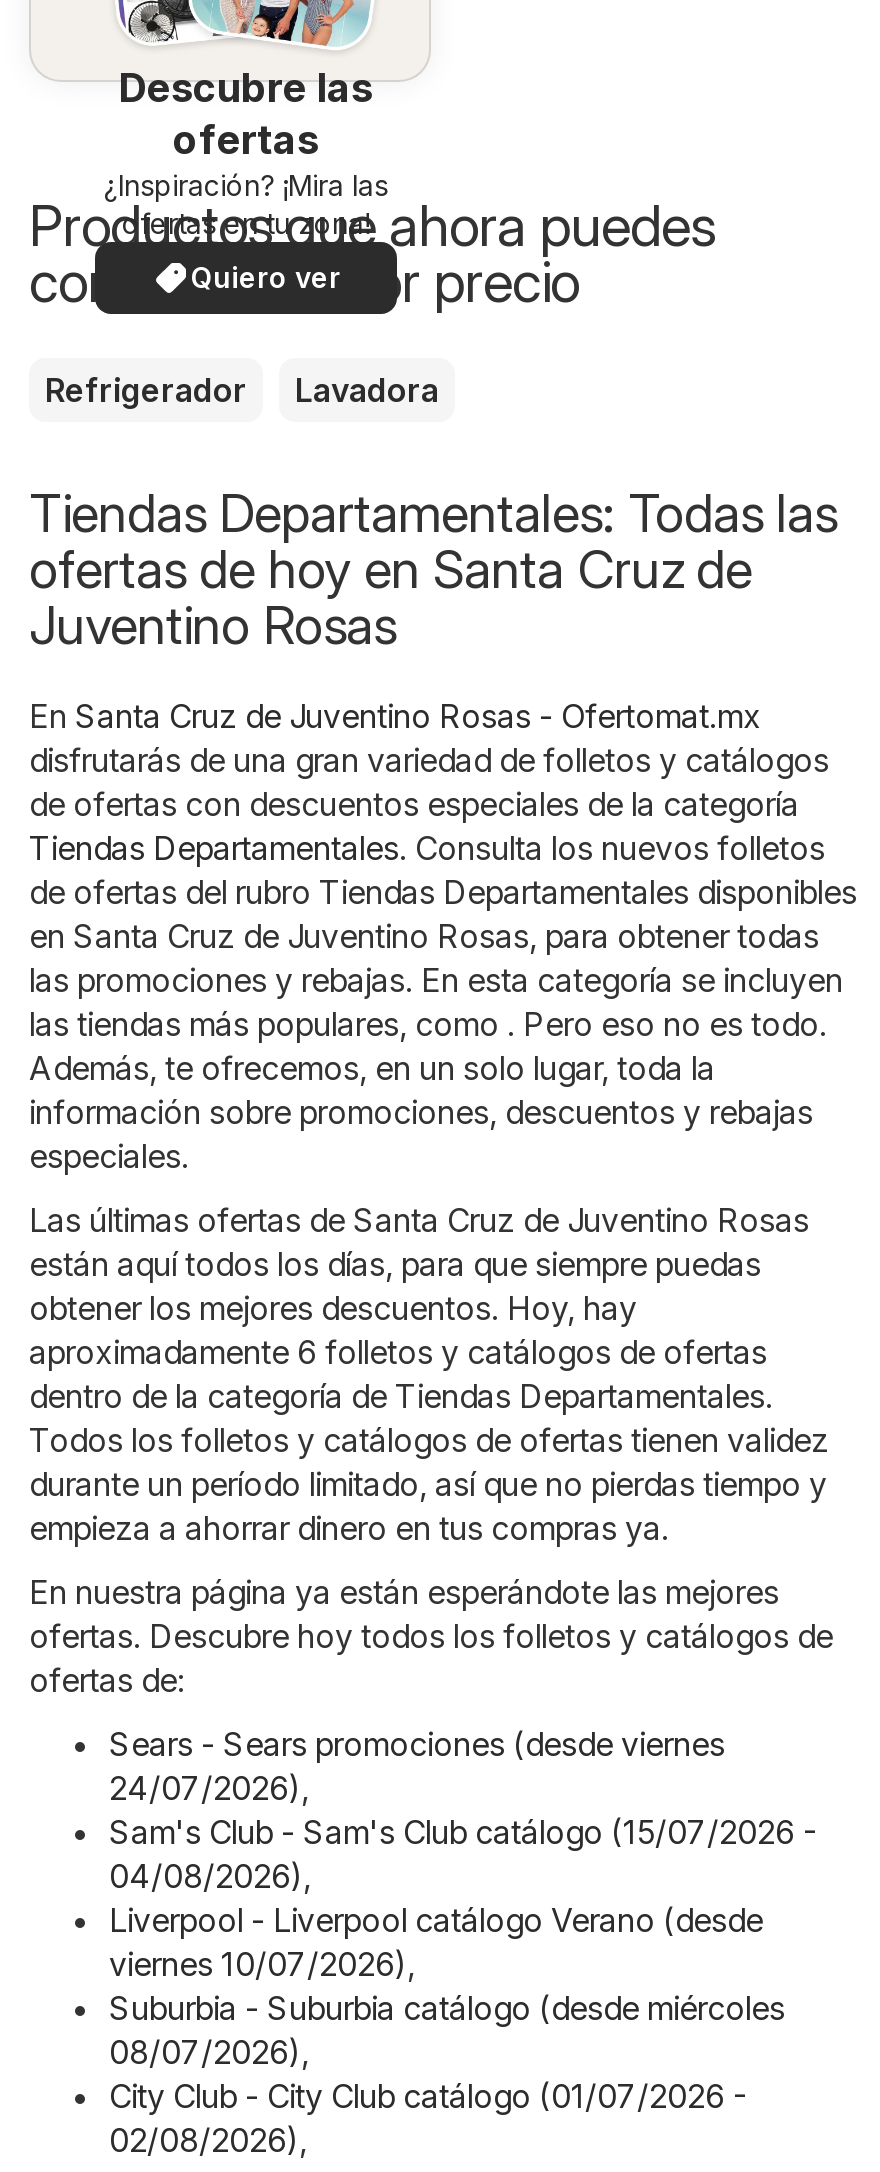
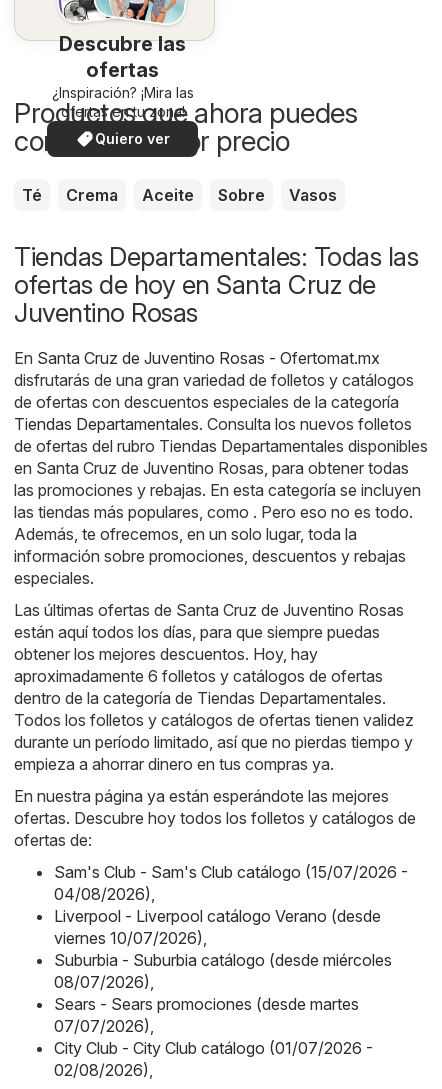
- Refrigerador
- Lavadora
+ Té
+ Crema
+ Aceite
+ Sobre
+ Vasos

- Sears - Sears promociones (desde viernes
- 24/07/2026),

moved up: Sam's Club - Sam's Club catálogo (15/07/2026 - | 04/08/2026), | Liverpool - Liverpool catálogo Verano (desde | viernes 10/07/2026), | Suburbia - Suburbia catálogo (desde miércoles | 08/07/2026),

+ Sears - Sears promociones (desde martes
+ 07/07/2026),
